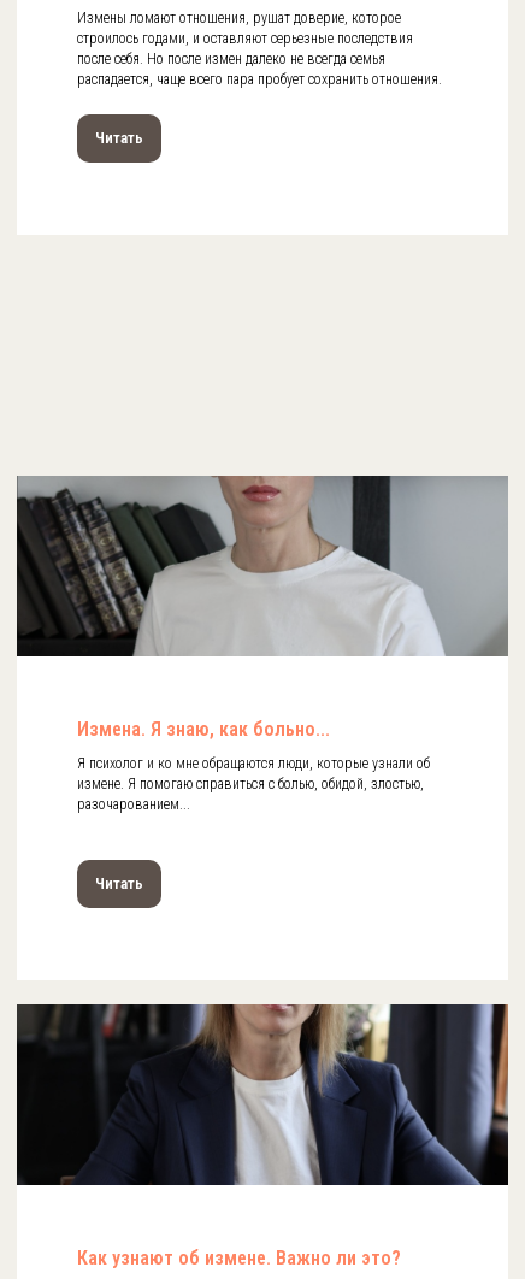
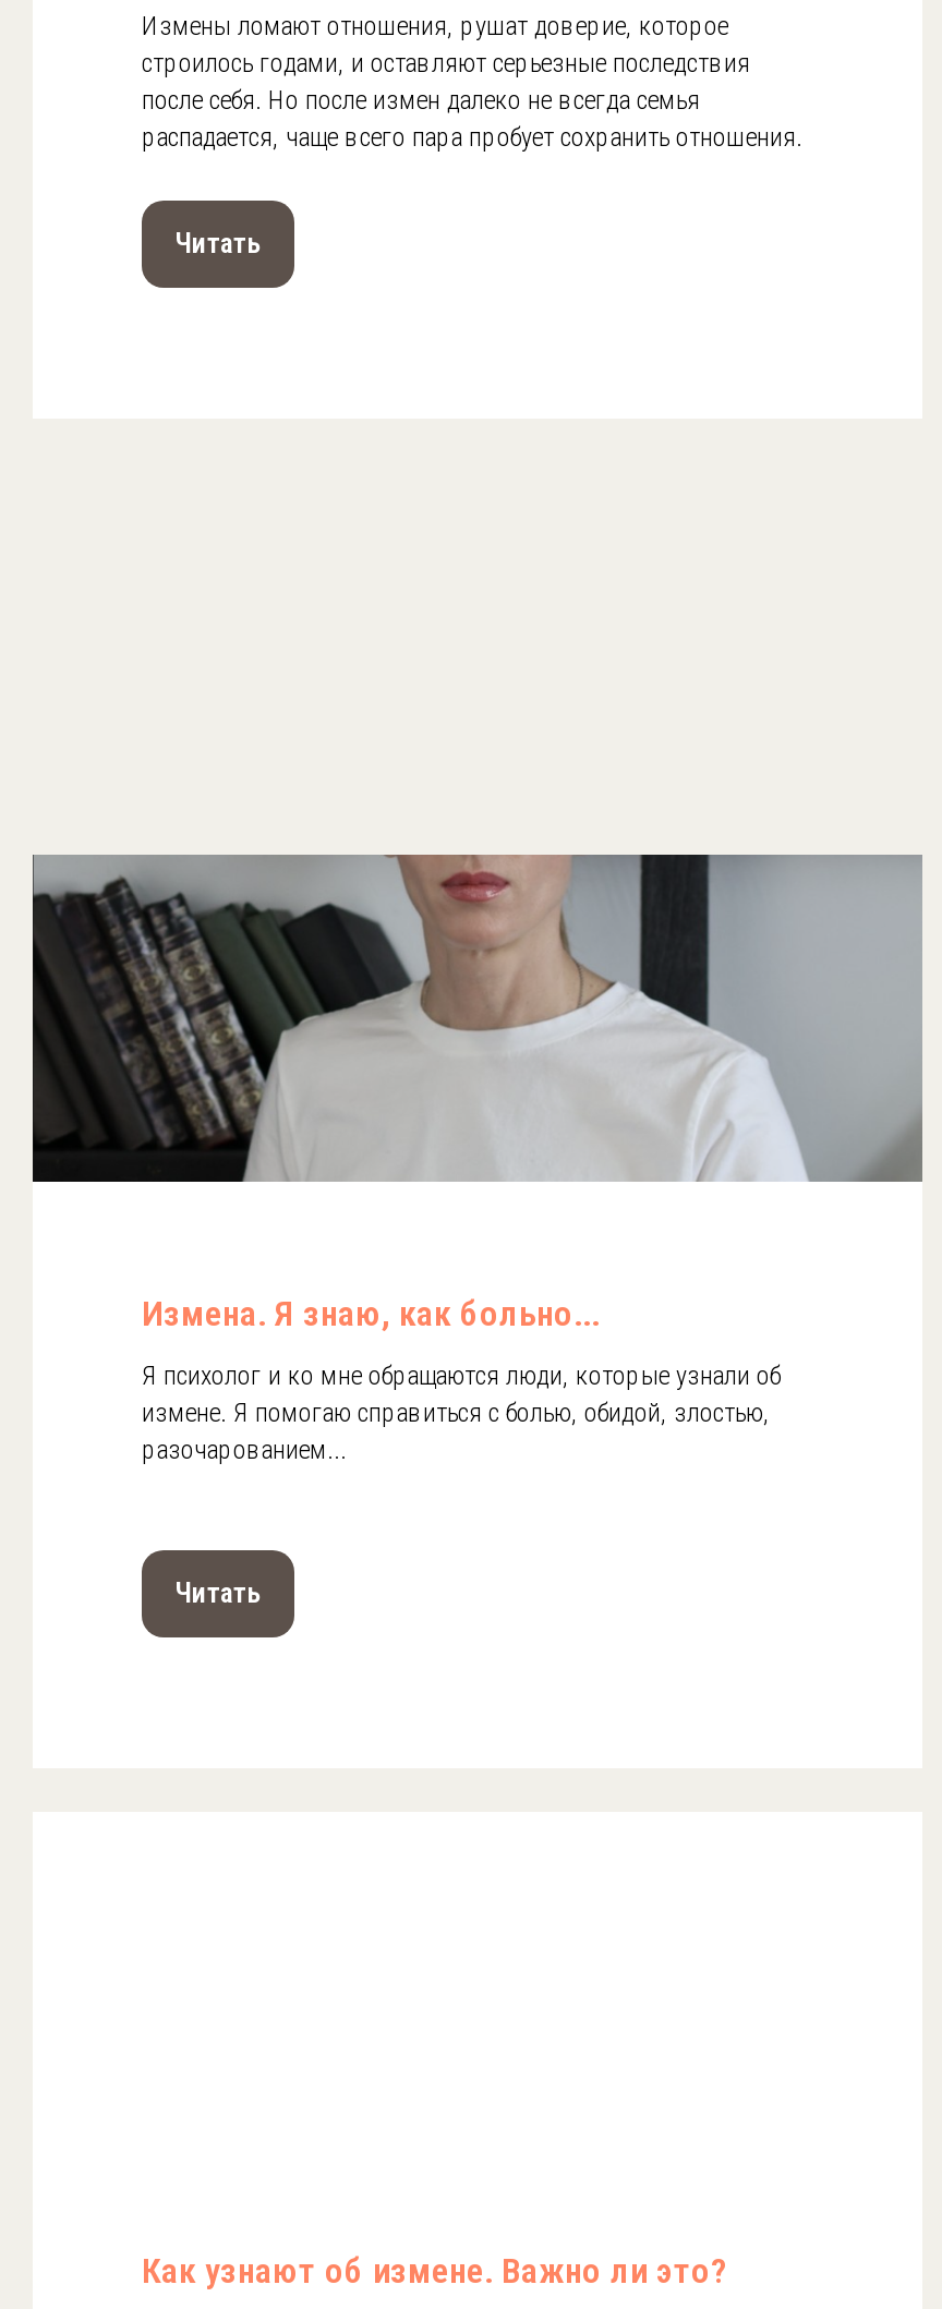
- [image]
